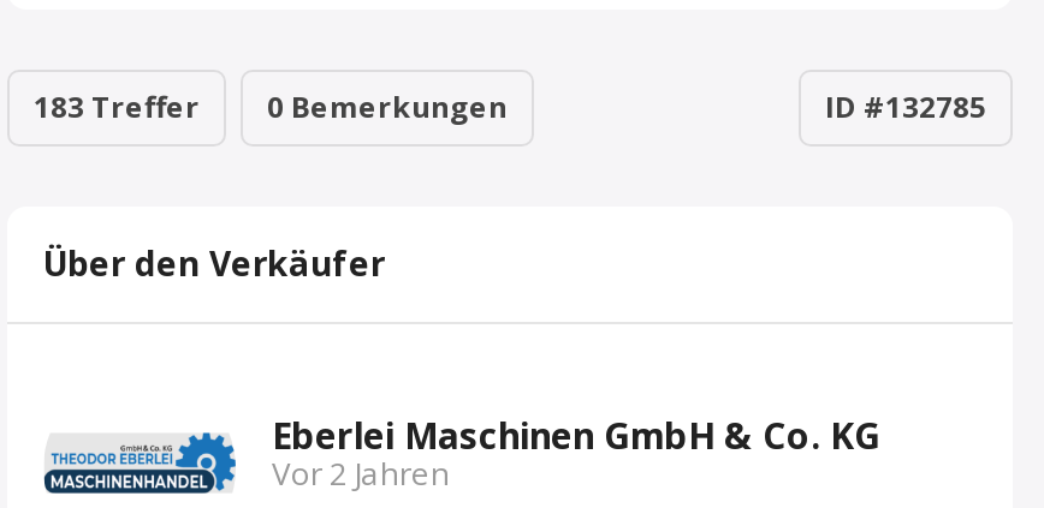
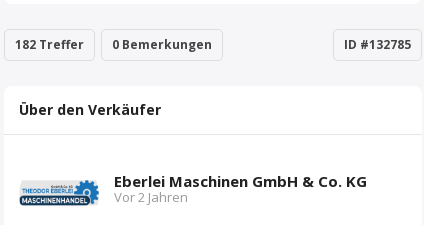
- 183 Treffer 0 Bemerkungen
+ 182 Treffer 0 Bemerkungen
